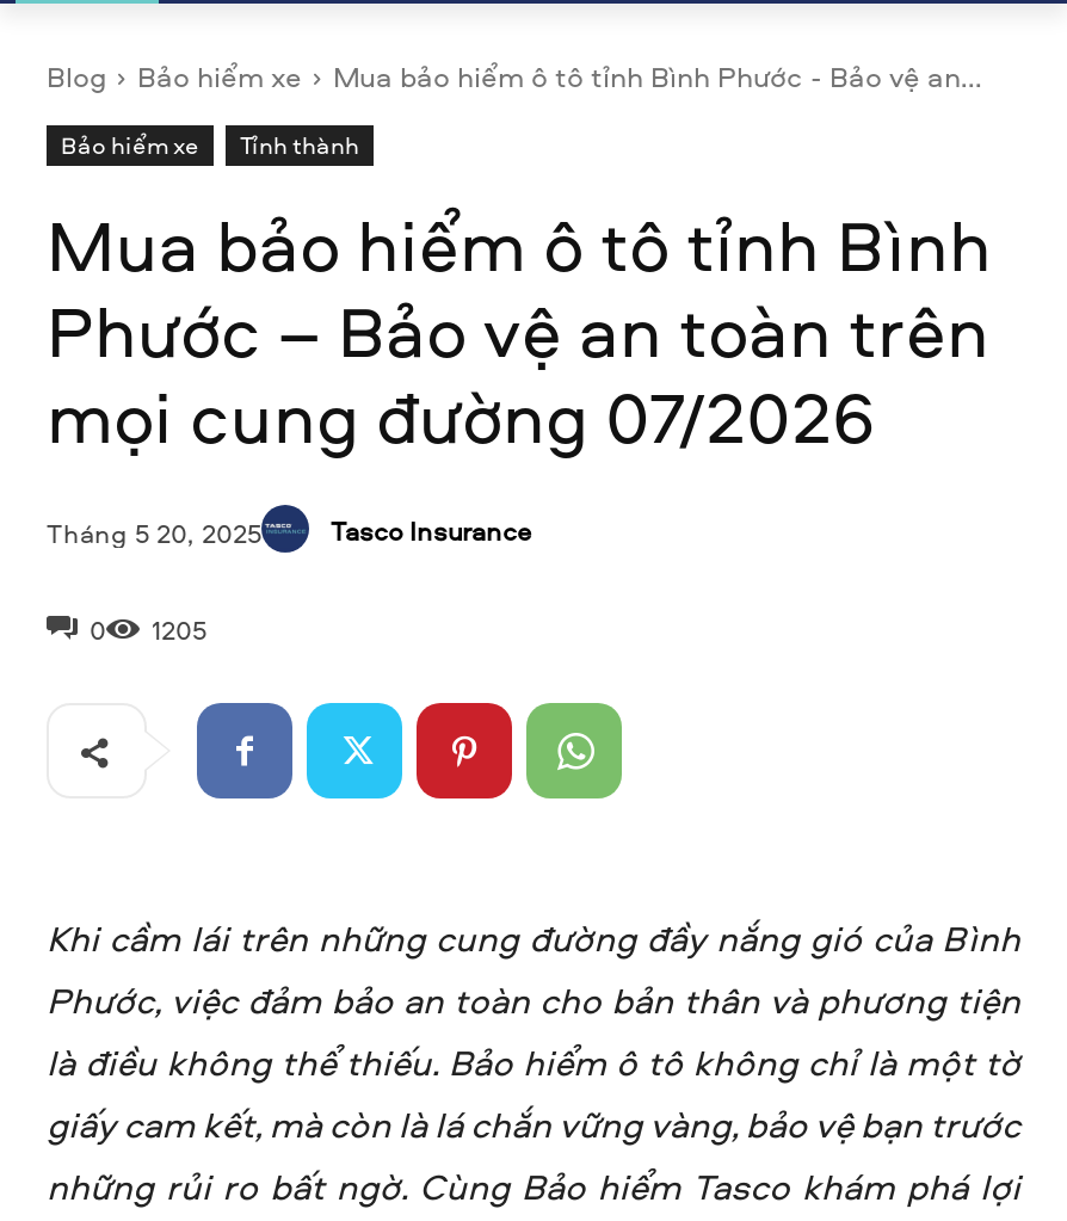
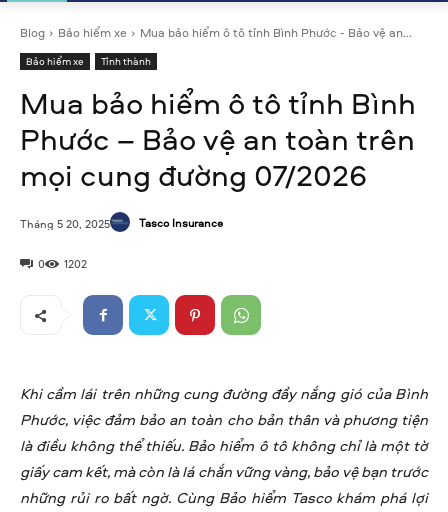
- 0 1205
+ 0 1202
